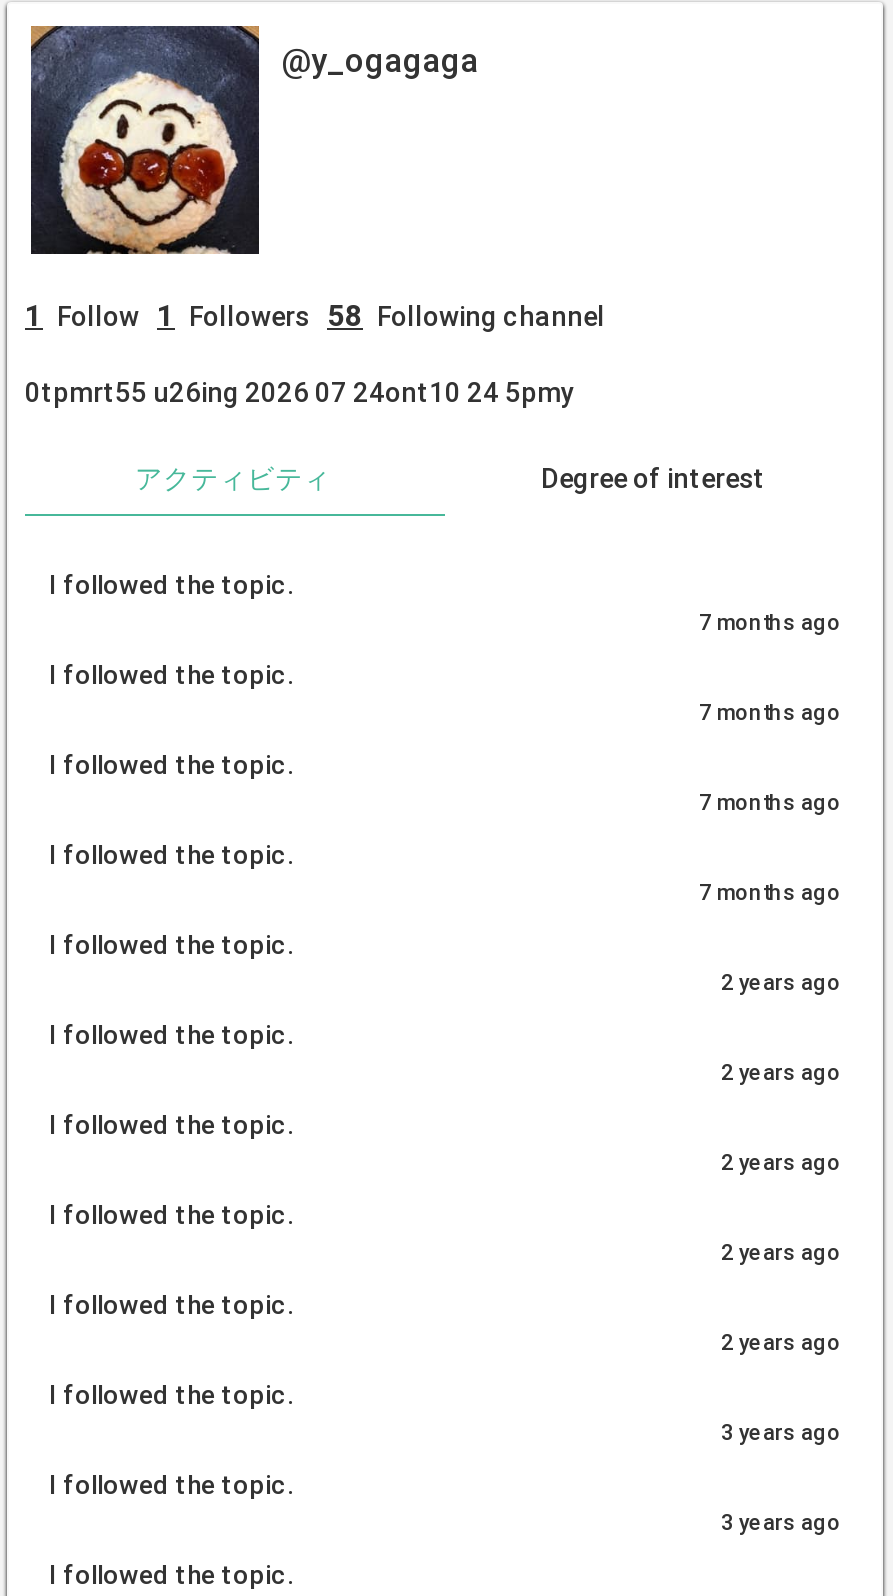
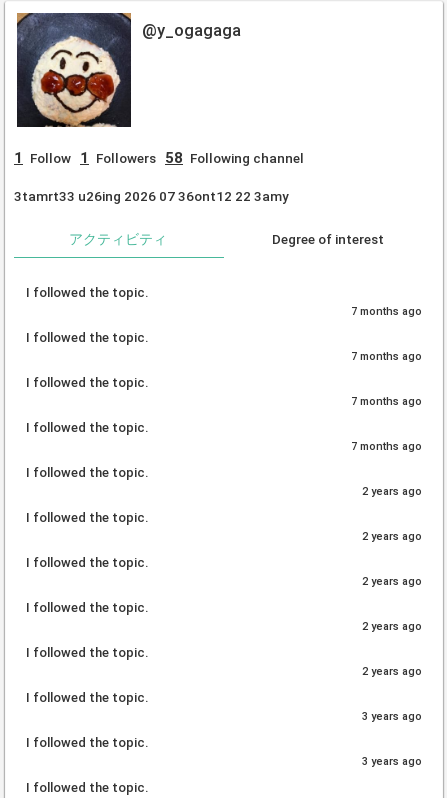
- 0tpmrt55 u26ing 2026 07 24ont10 24 5pmy
+ 3tamrt33 u26ing 2026 07 36ont12 22 3amy
